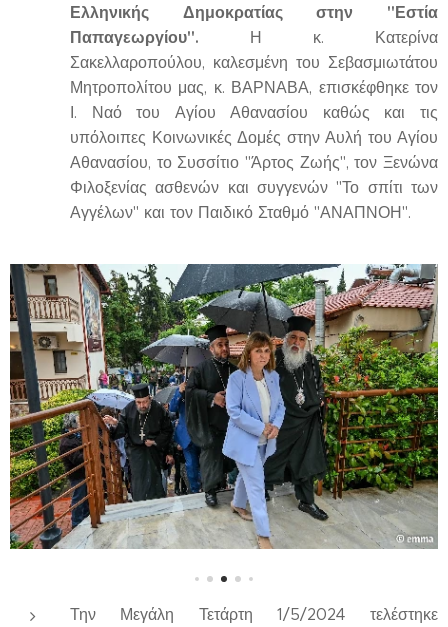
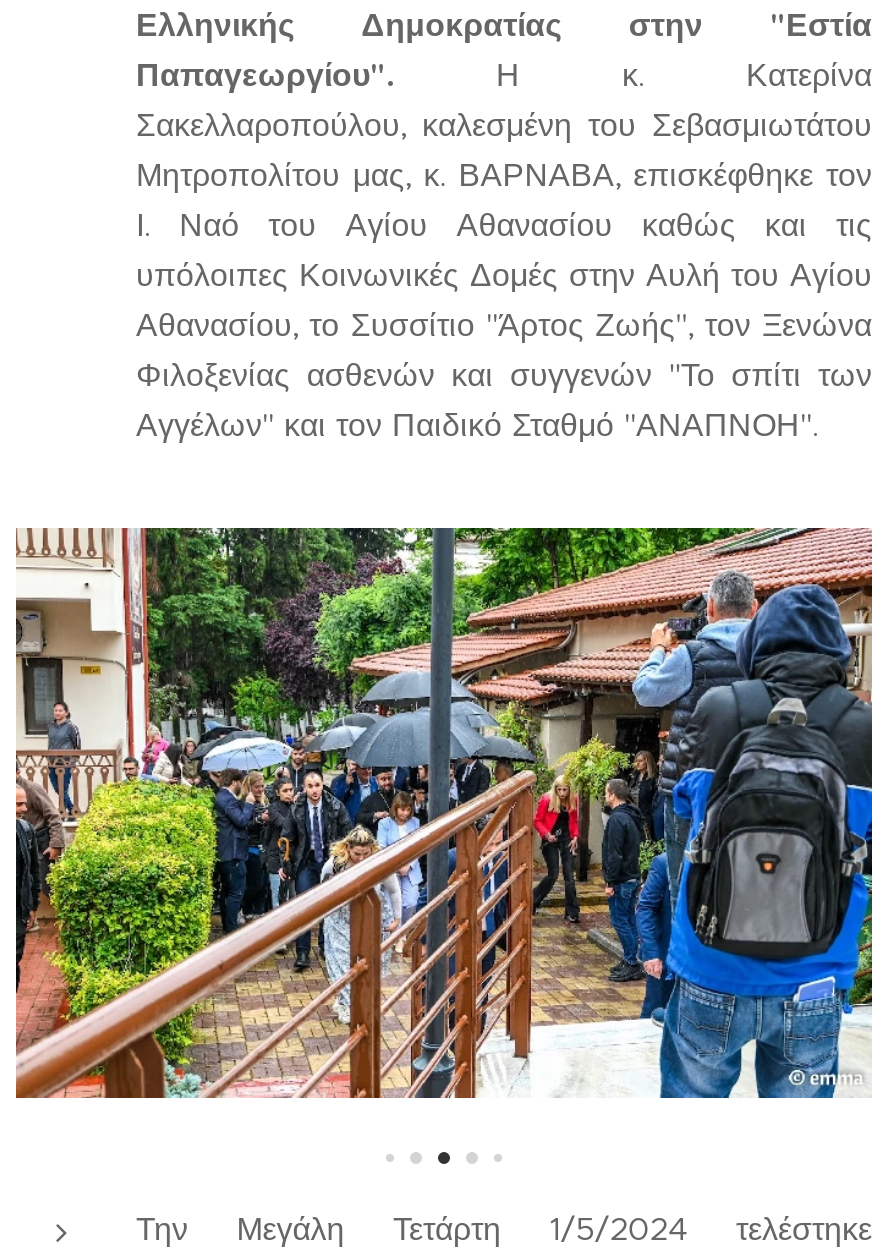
- [image]
+ [image]
